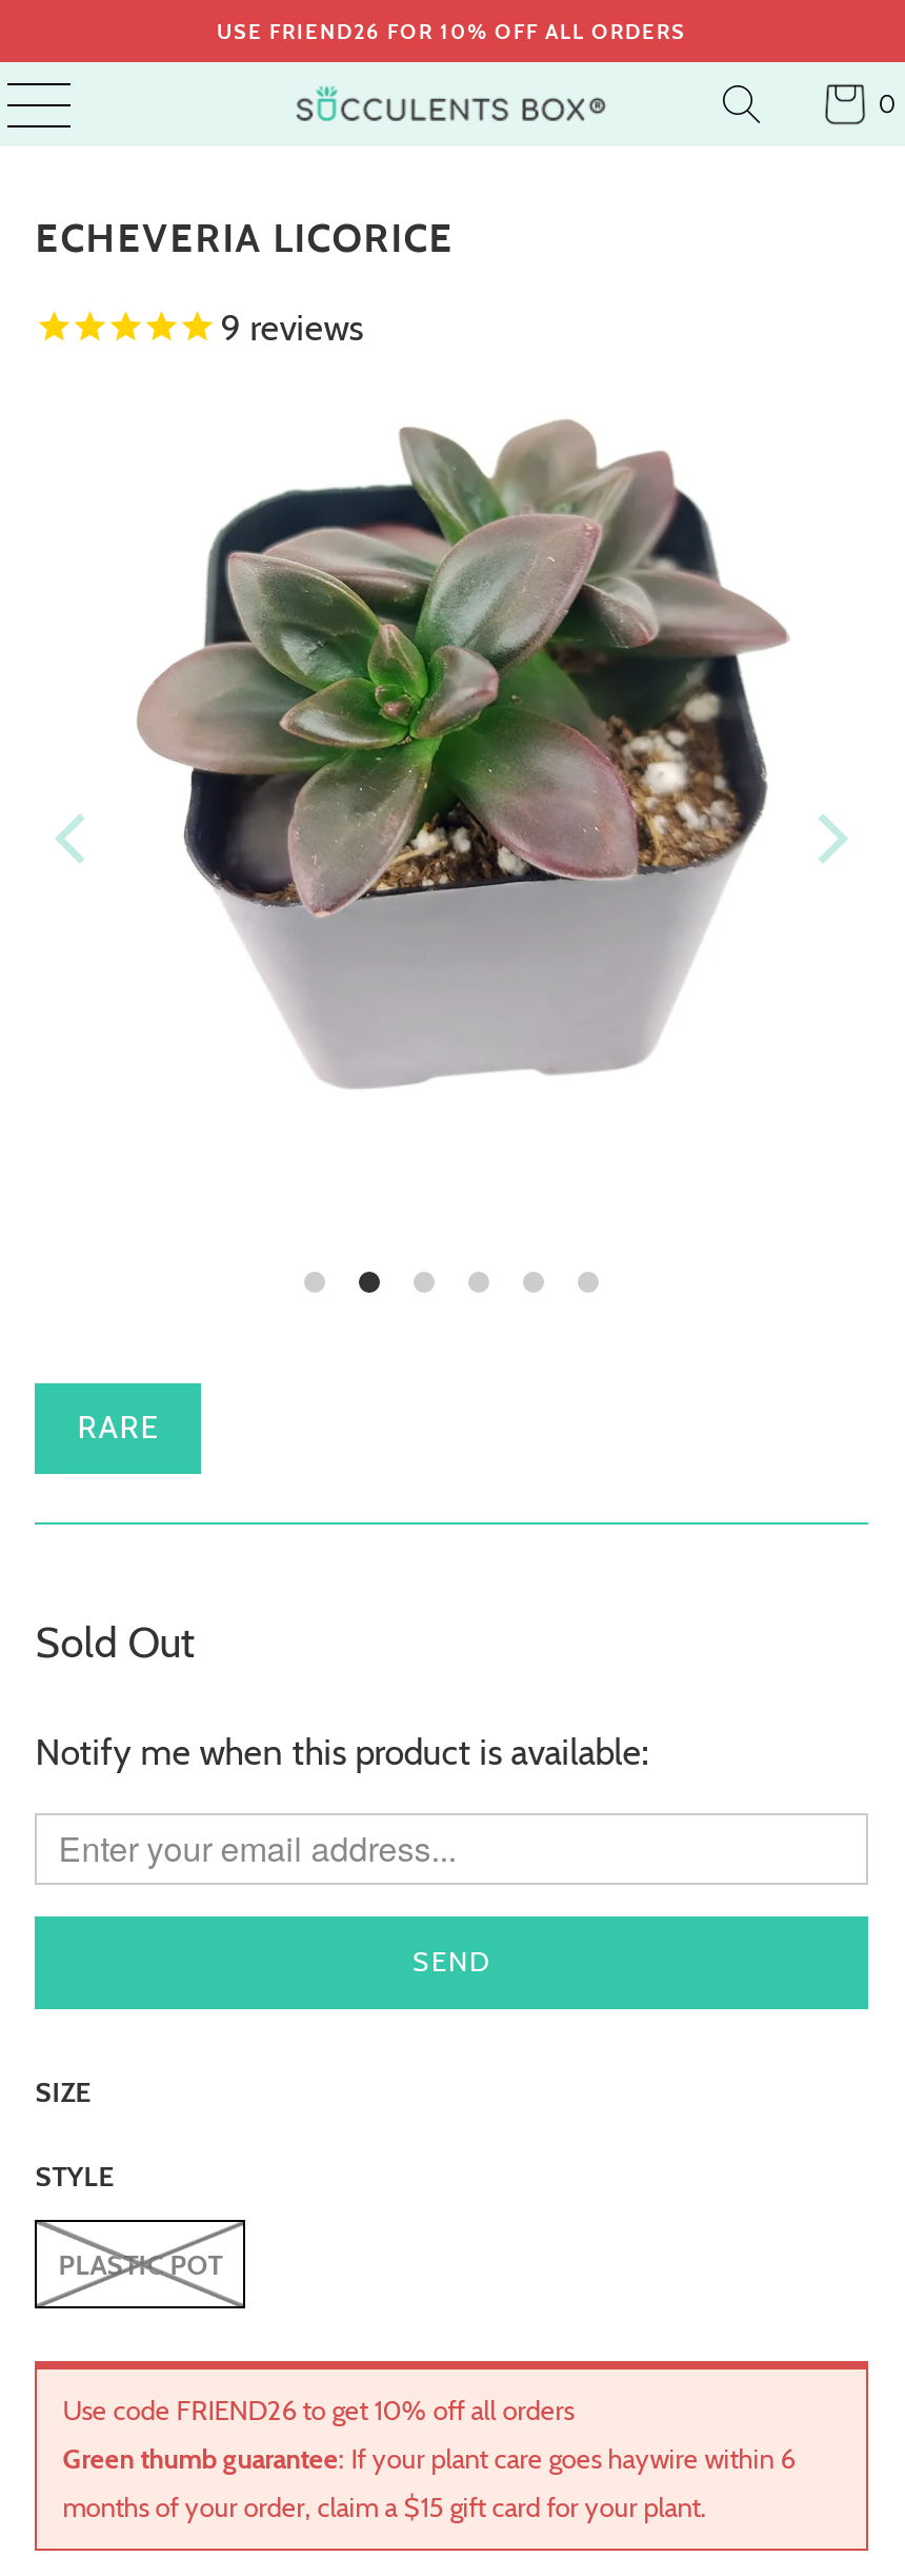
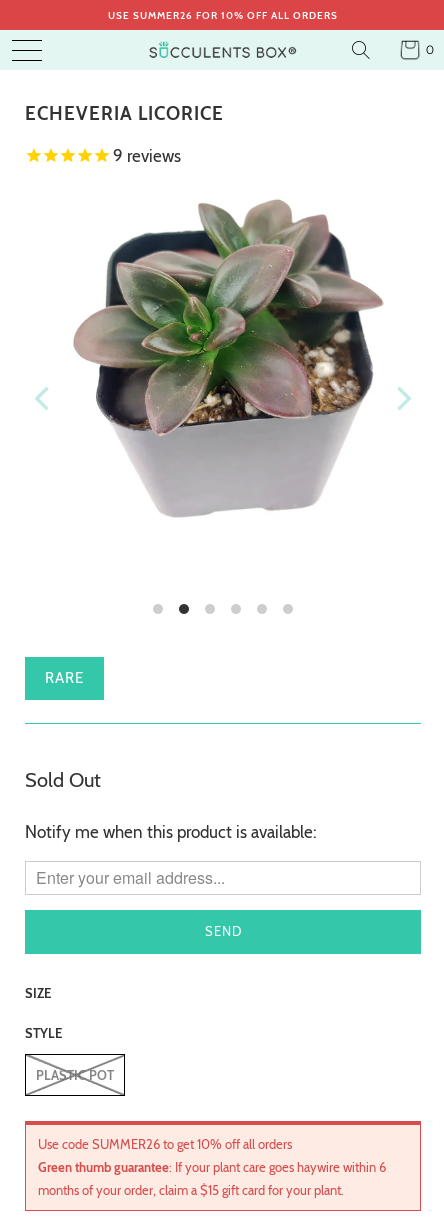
- USE FRIEND26 FOR 10% OFF ALL ORDERS
+ USE SUMMER26 FOR 10% OFF ALL ORDERS

- Use code FRIEND26 to get 10% off all orders
+ Use code SUMMER26 to get 10% off all orders
